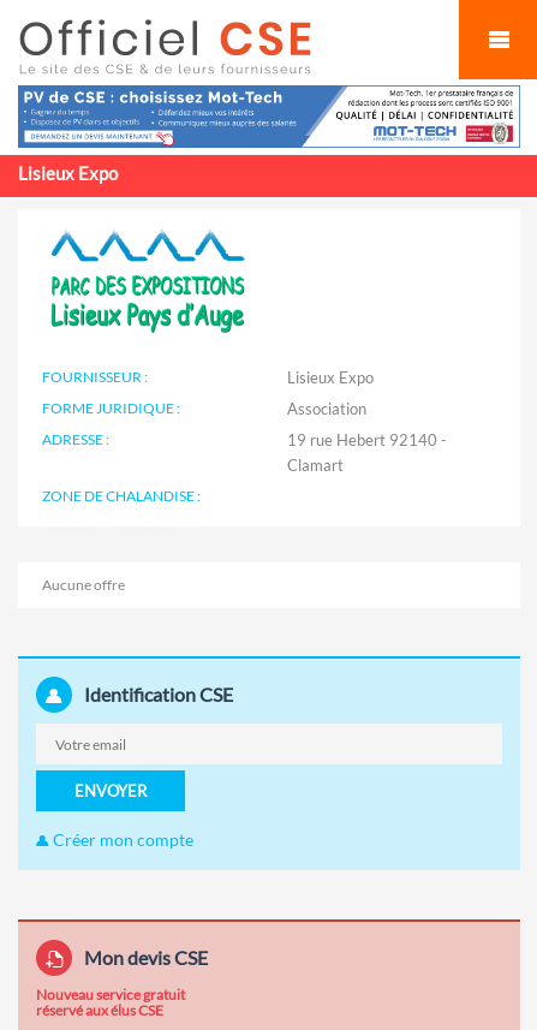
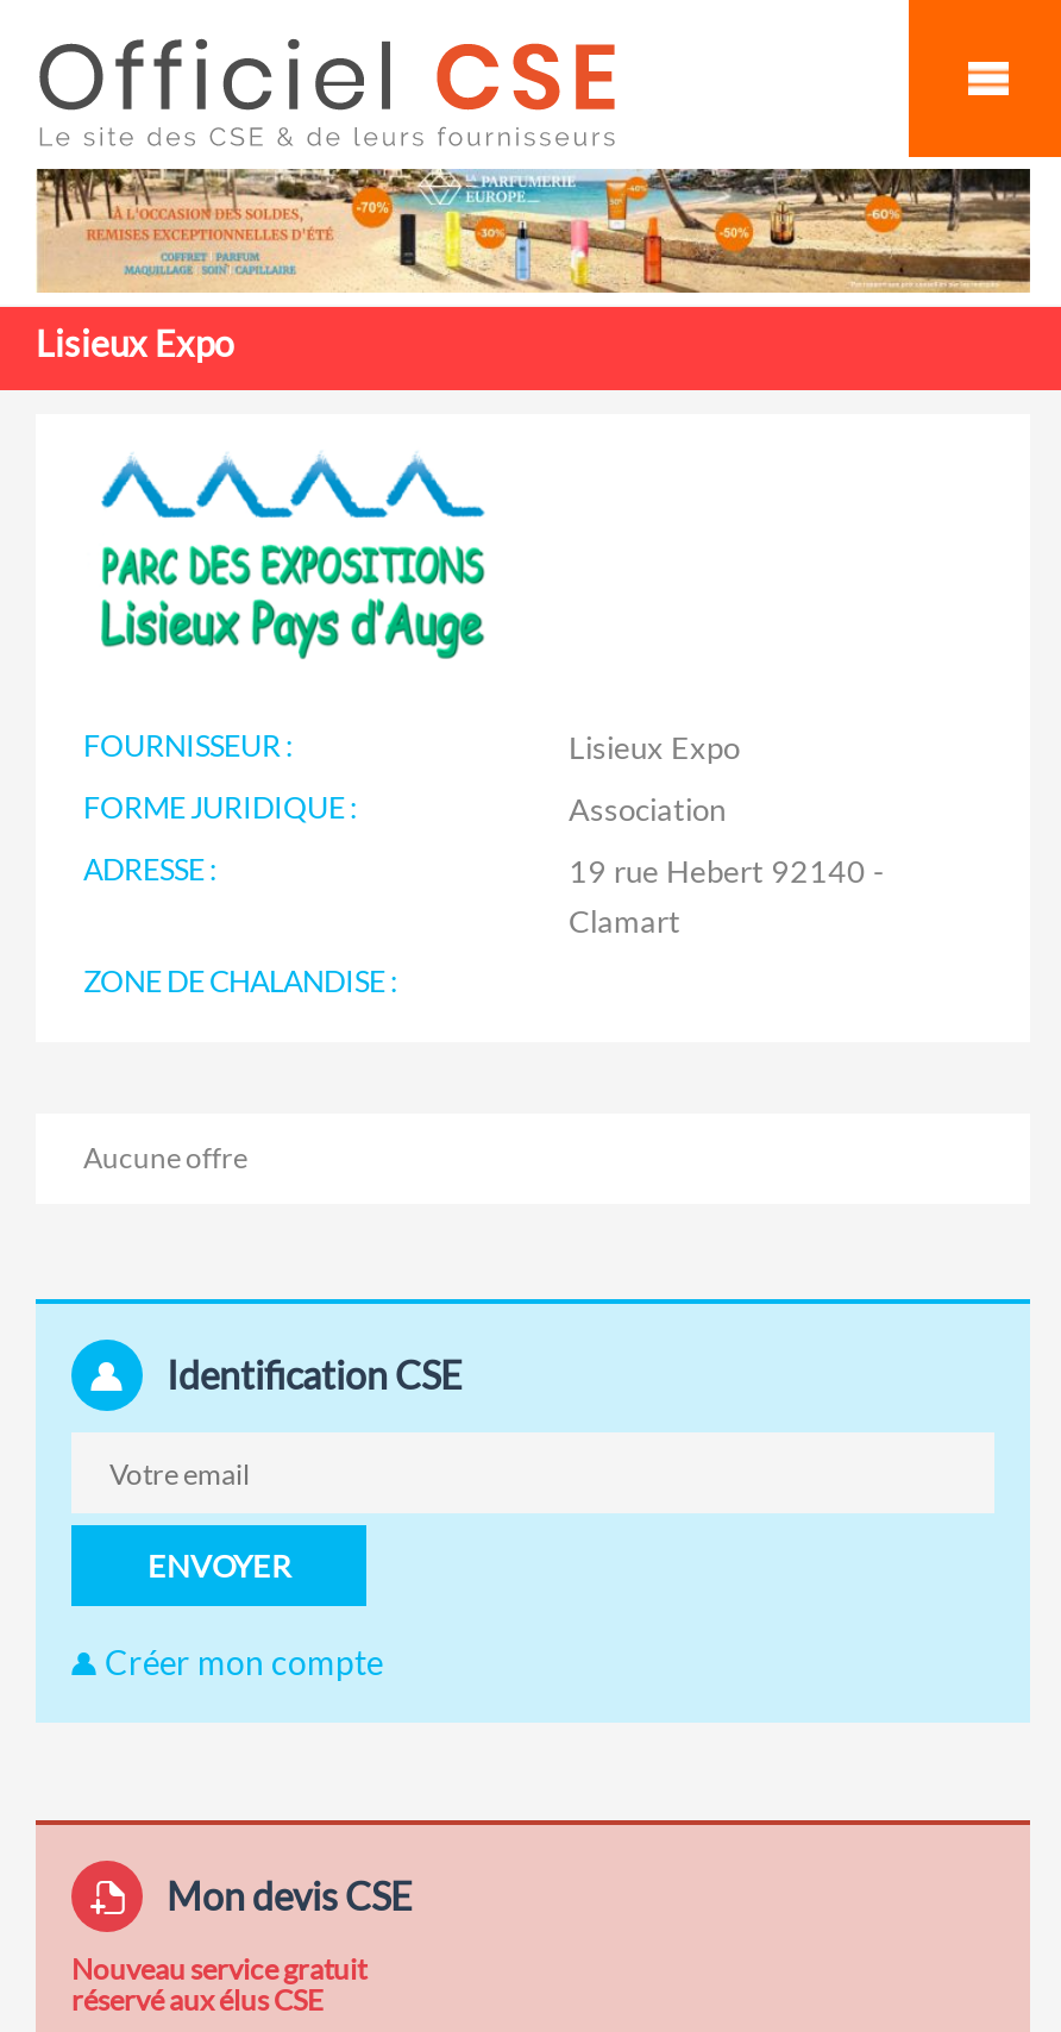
- [image]
+ [image]
